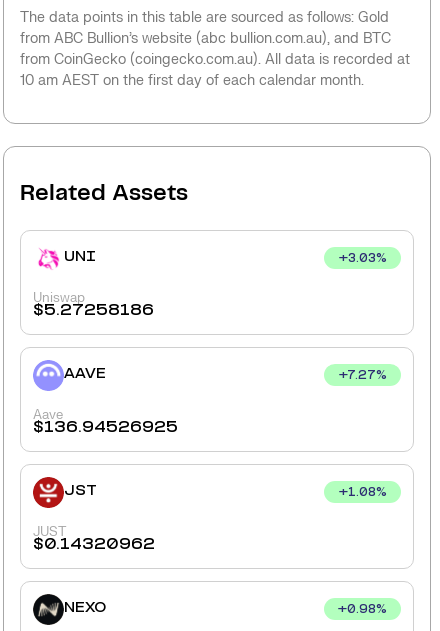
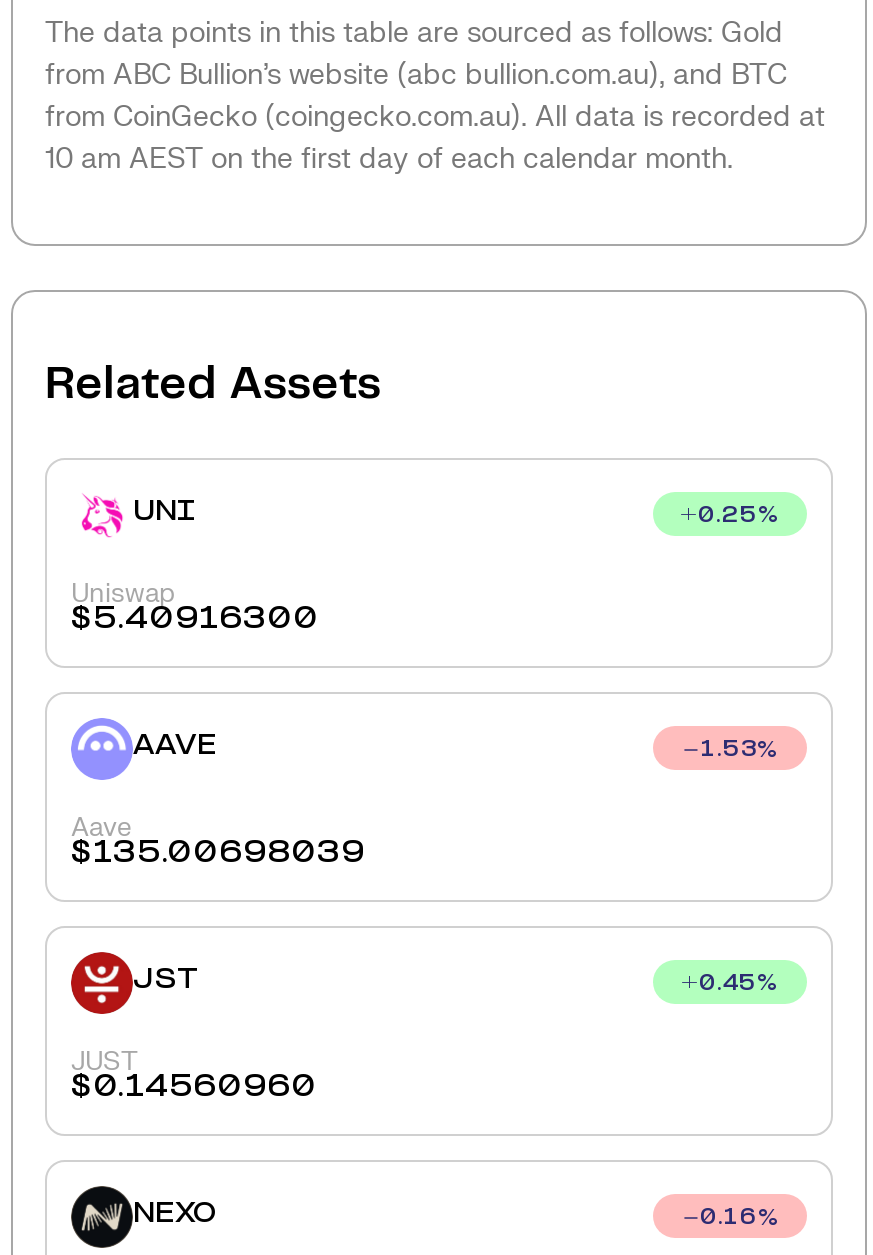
- +3.03%
+ +0.25%

- $5.27258186
+ $5.40916300

- +7.27%
+ 1.53%

- $136.94526925
+ $135.00698039

- +1.08%
+ +0.45%

- $0.14320962
+ $0.14560960

- +0.98%
+ 0.16%
